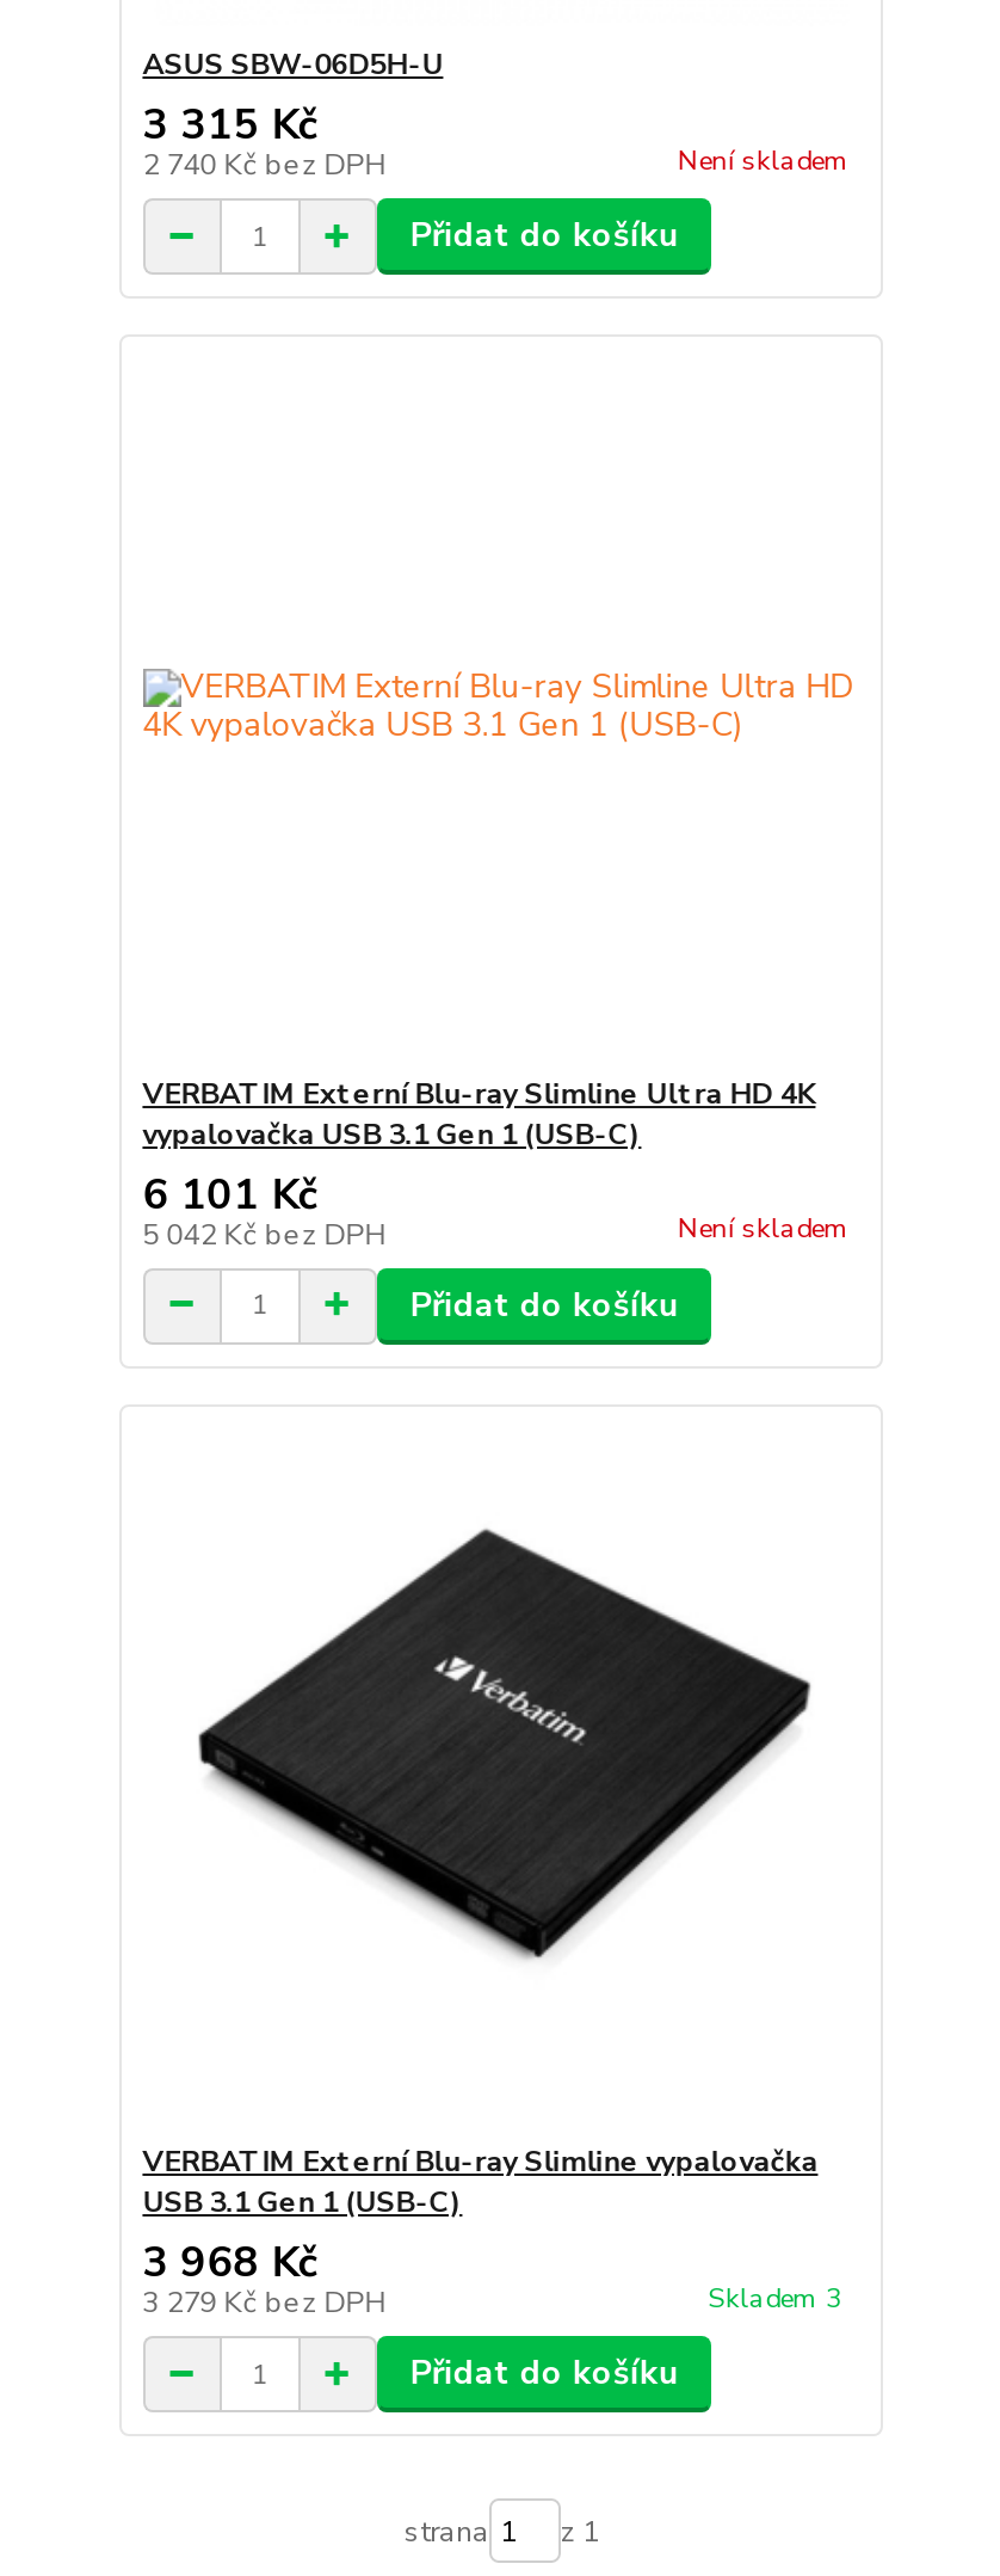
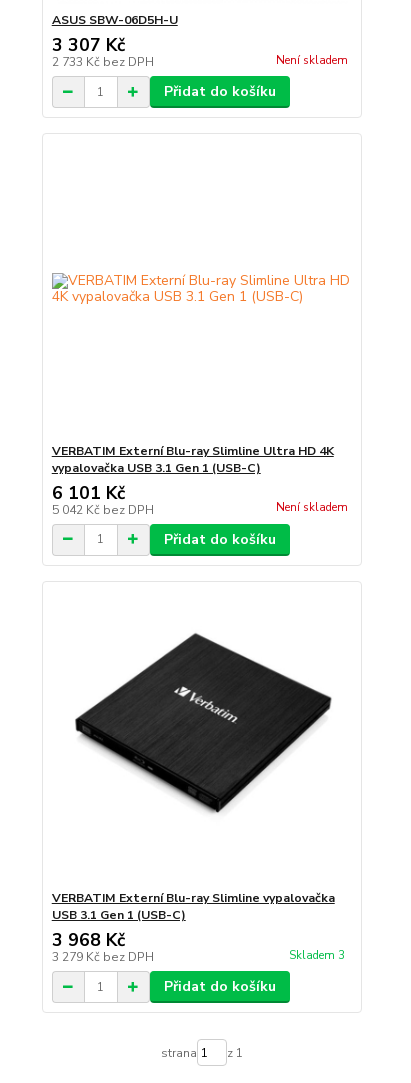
- 3 315 Kč
+ 3 307 Kč

- 2 740 Kč bez DPH
+ 2 733 Kč bez DPH
